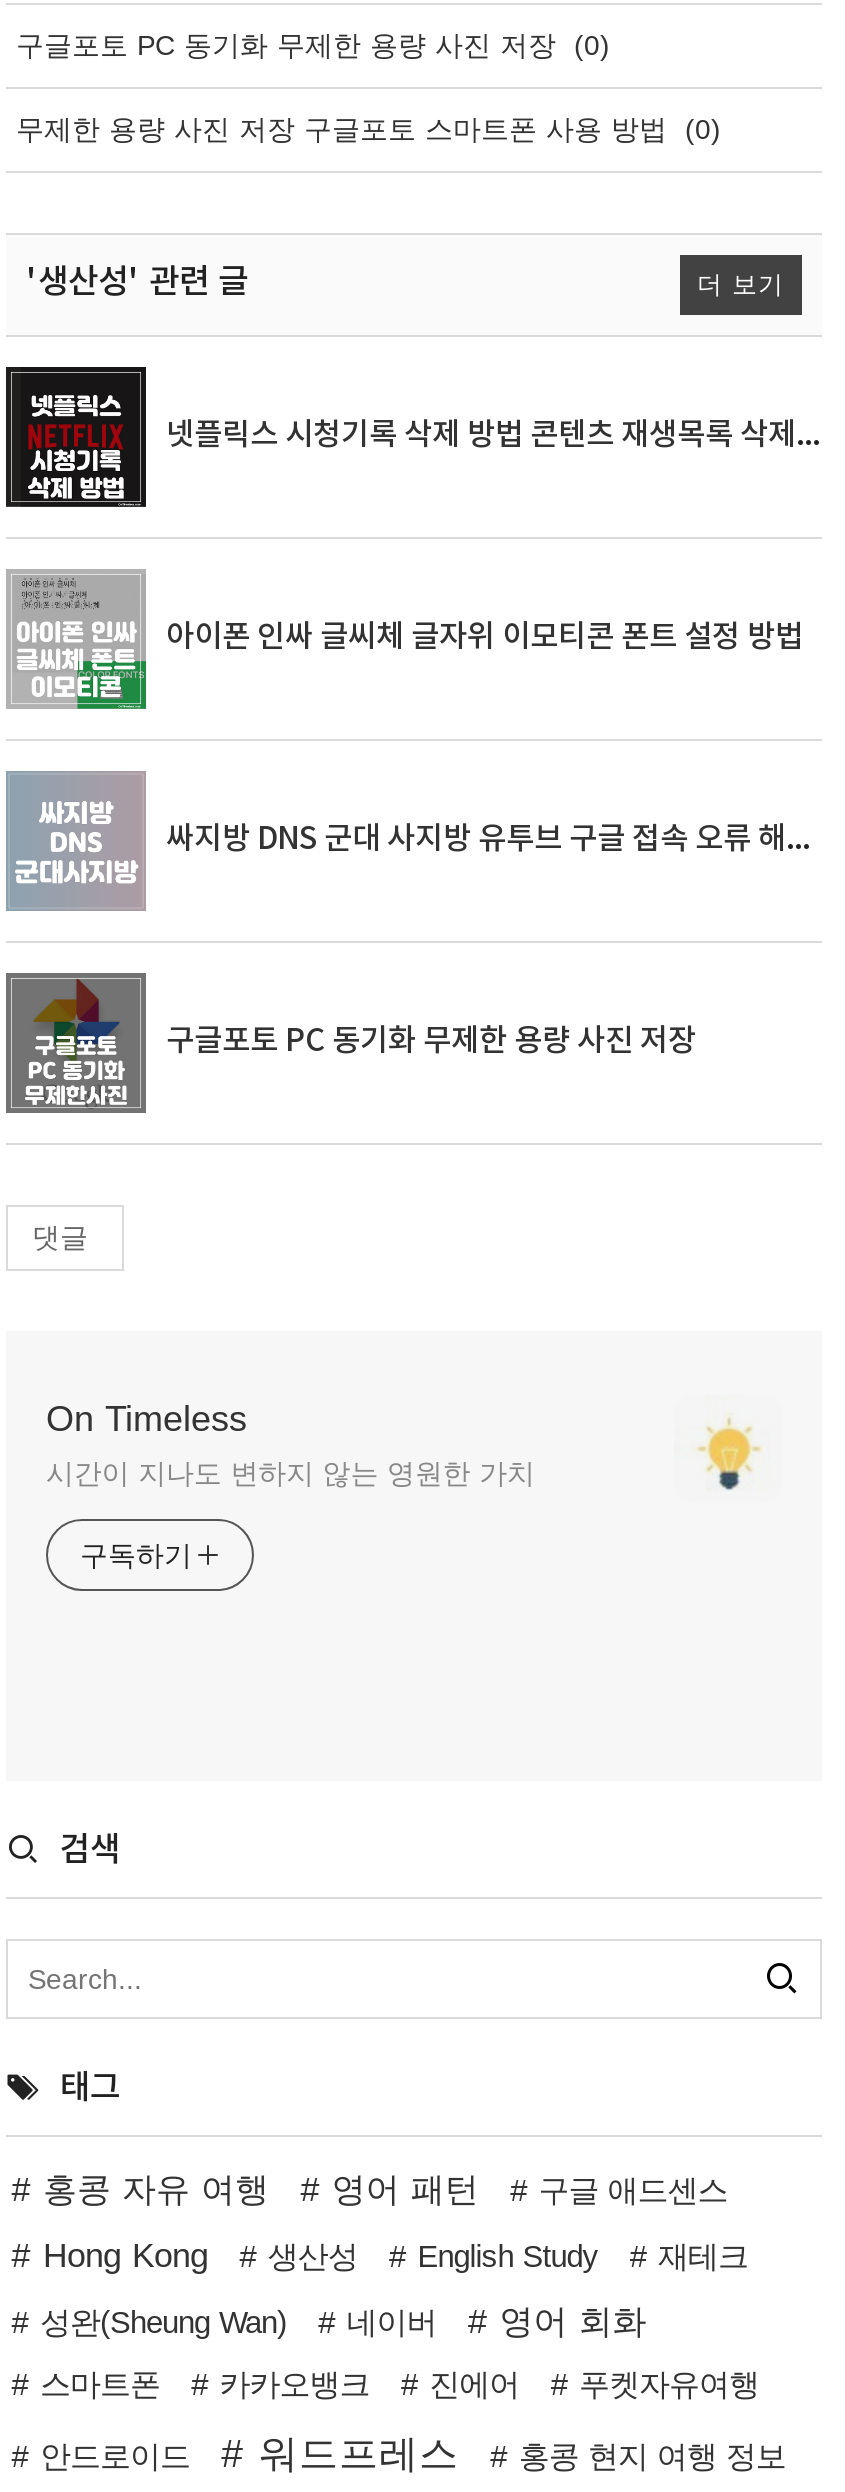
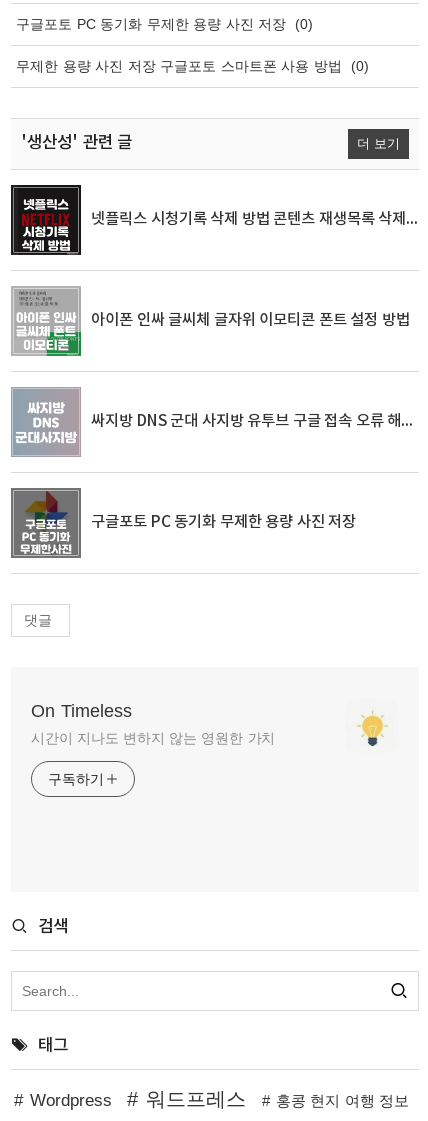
- 홍콩 자유 여행
- 영어 패턴
- 구글 애드센스
- Hong Kong
- 생산성
- English Study
- 재테크
- 성완(Sheung Wan)
- 네이버
- 영어 회화
- 스마트폰
- 카카오뱅크
- 진에어
- 푸켓자유여행
- 안드로이드
+ Wordpress
